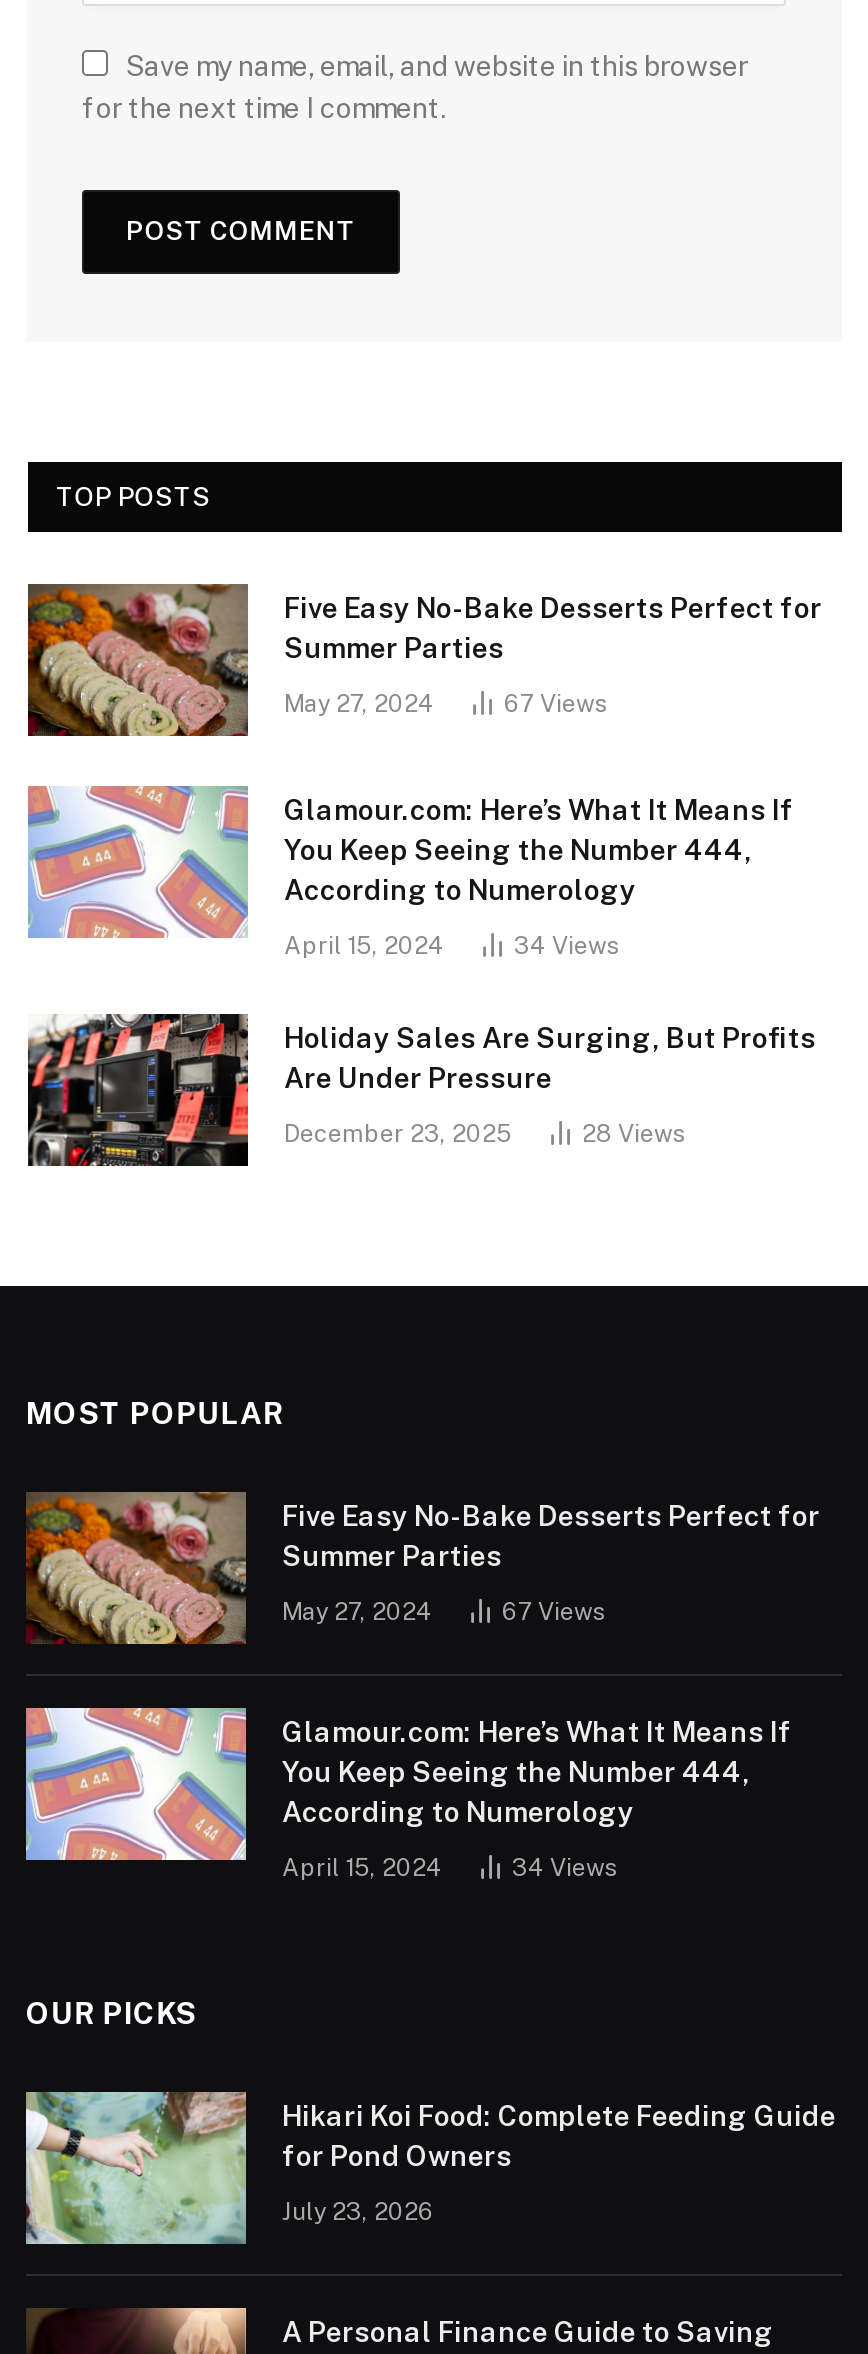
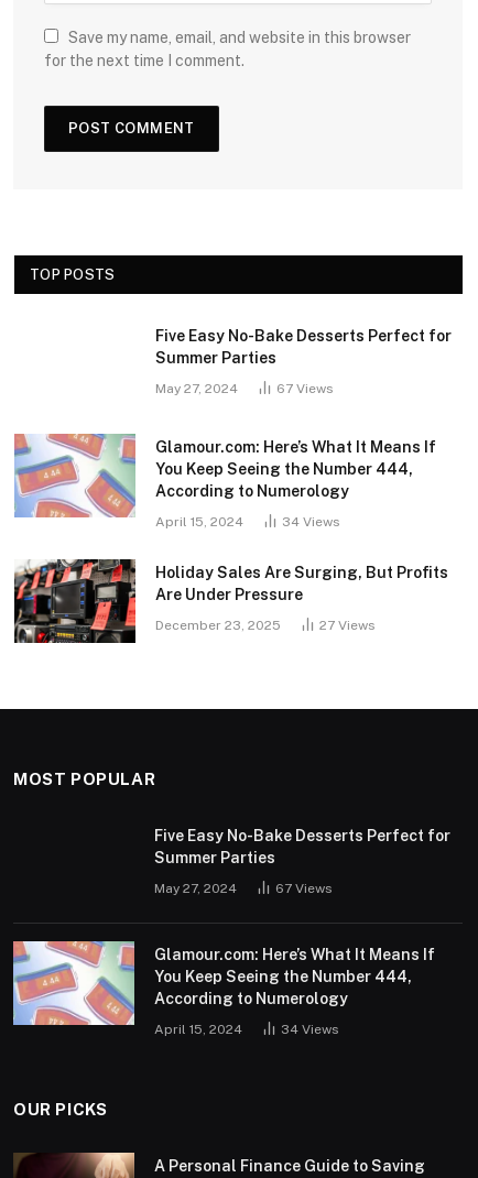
- [image]

- 28 Views
+ 27 Views

- [image]

- [image]
- Hikari Koi Food: Complete Feeding Guide
- for Pond Owners
- July 23, 2026
